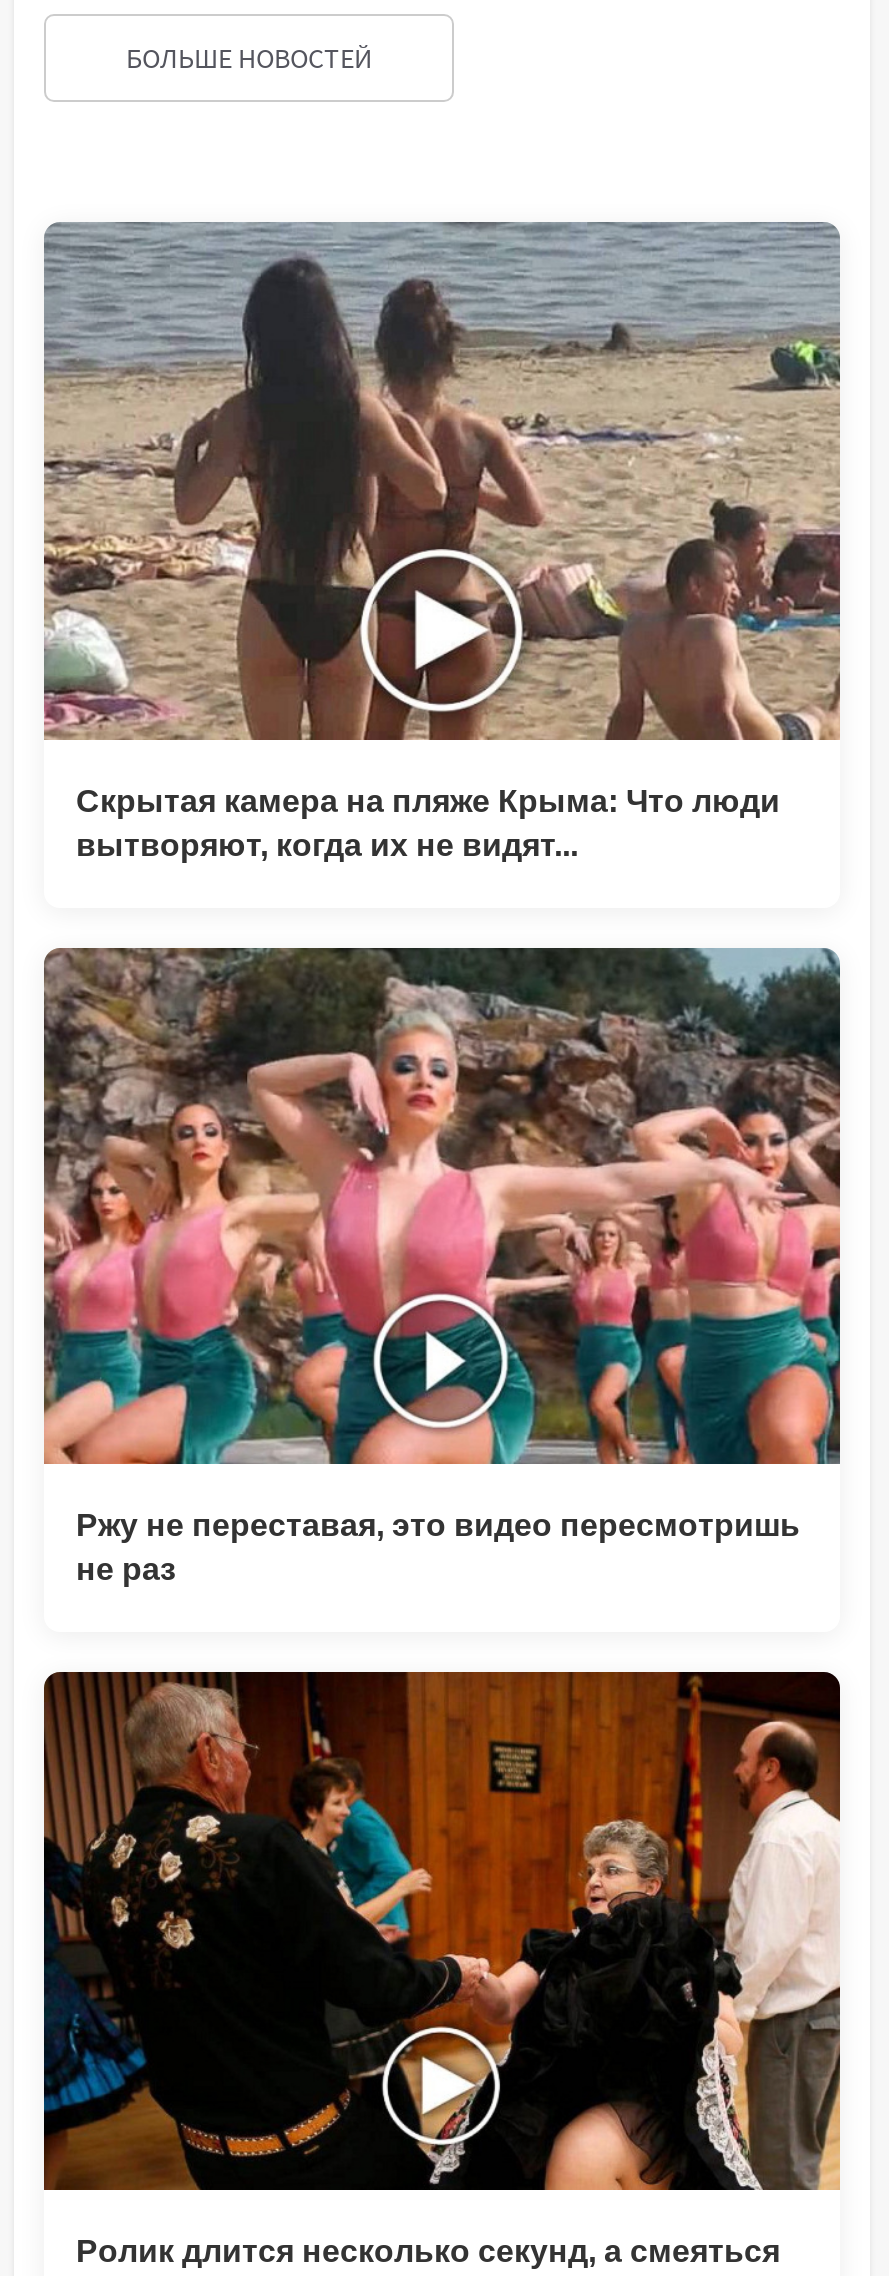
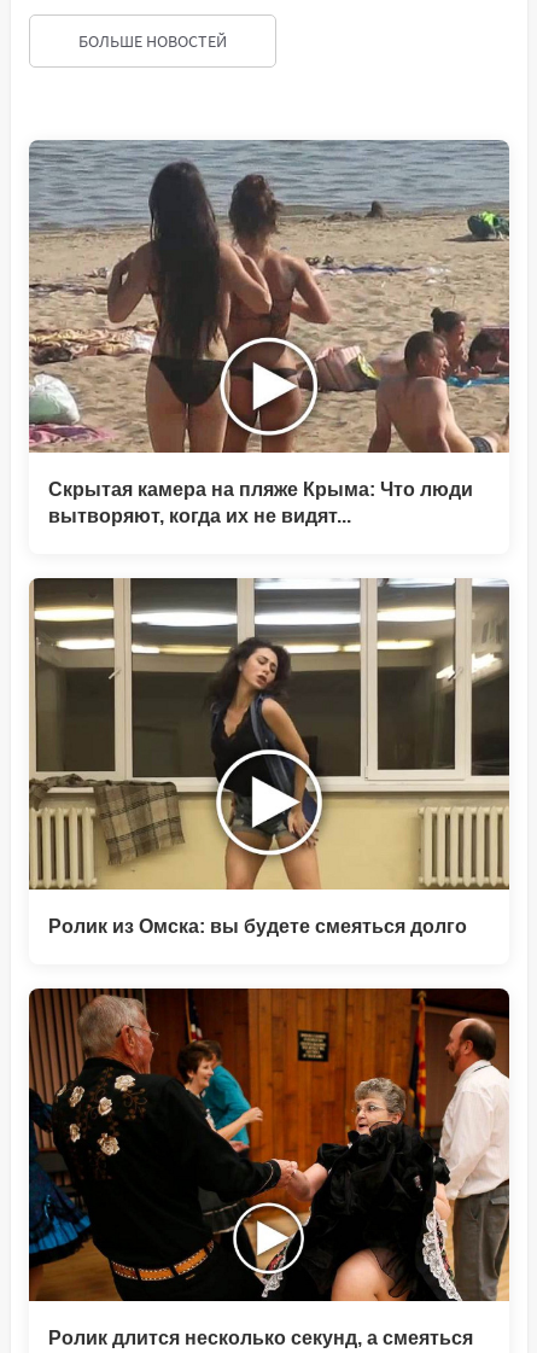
- [image]
- Ржу не переставая, это видео пересмотришь
- не раз
+ [image]
+ Ролик из Омска: вы будете смеяться долго
